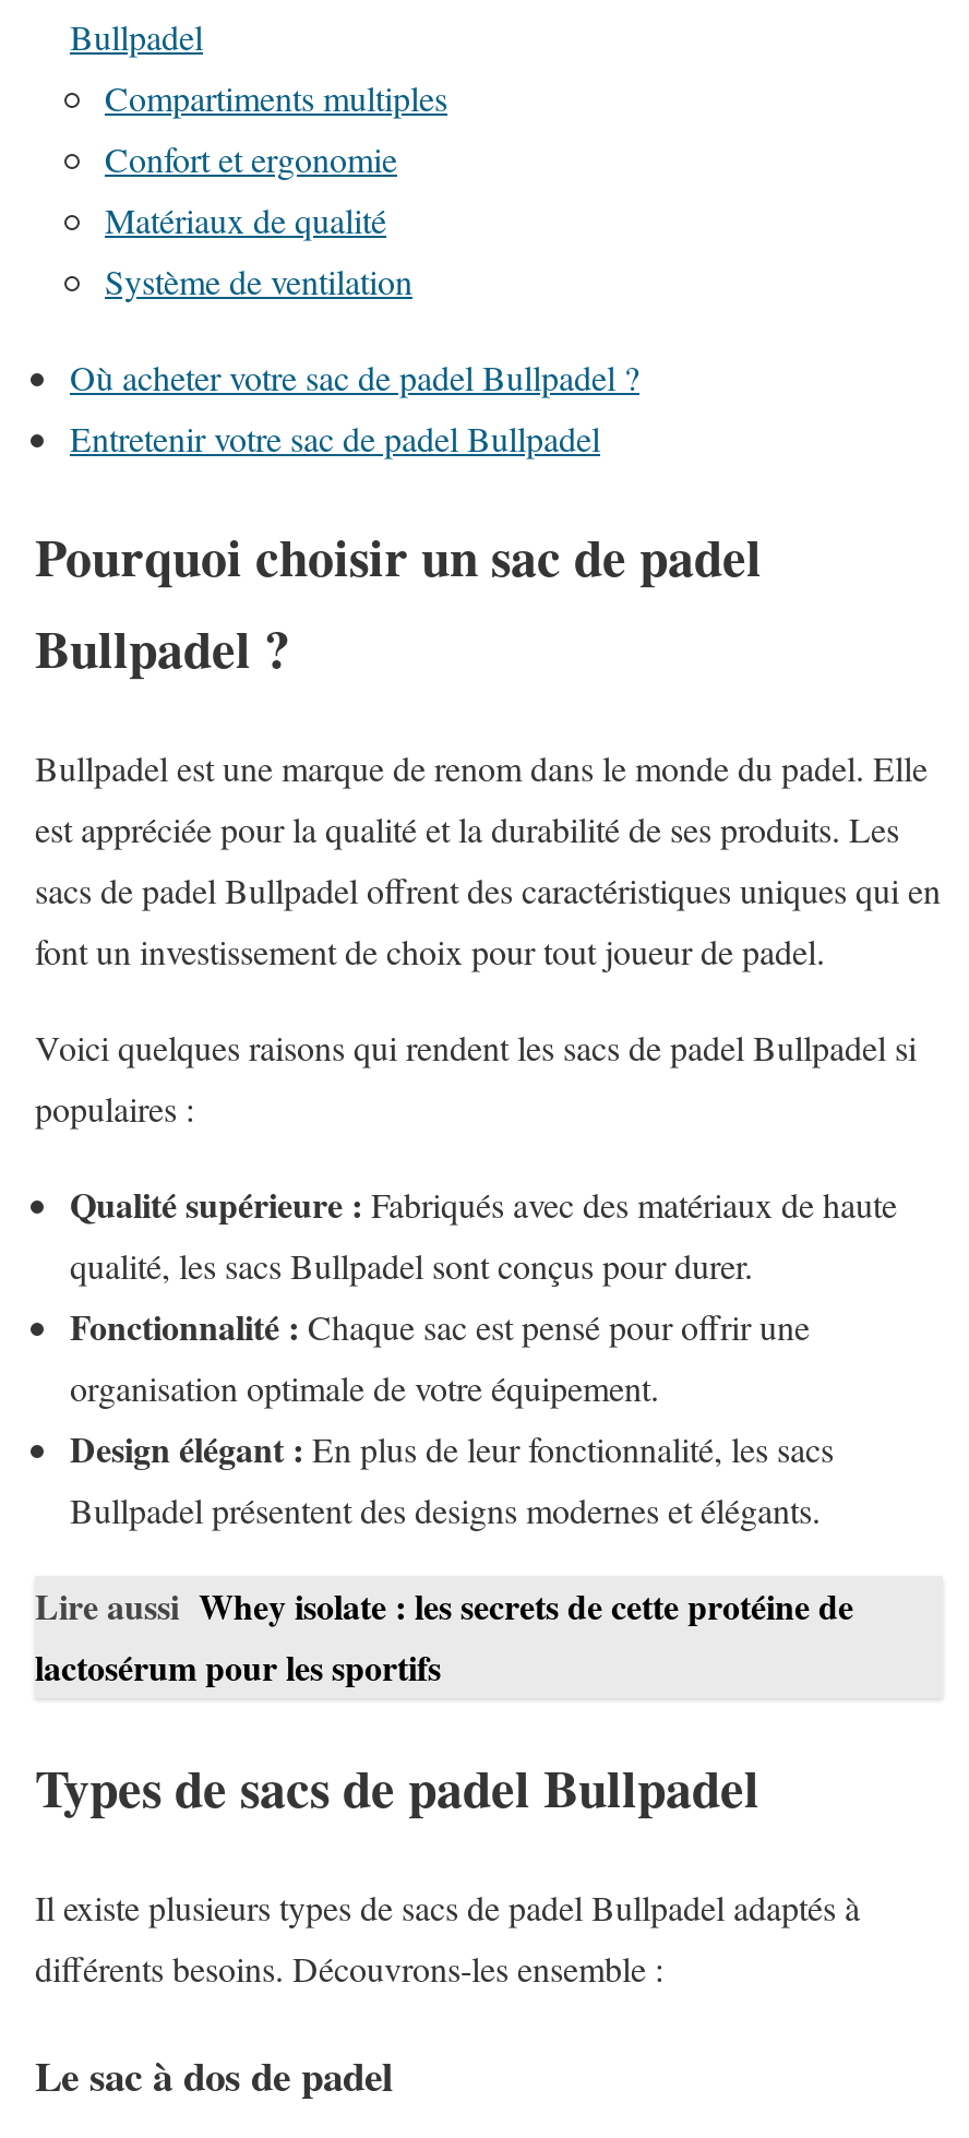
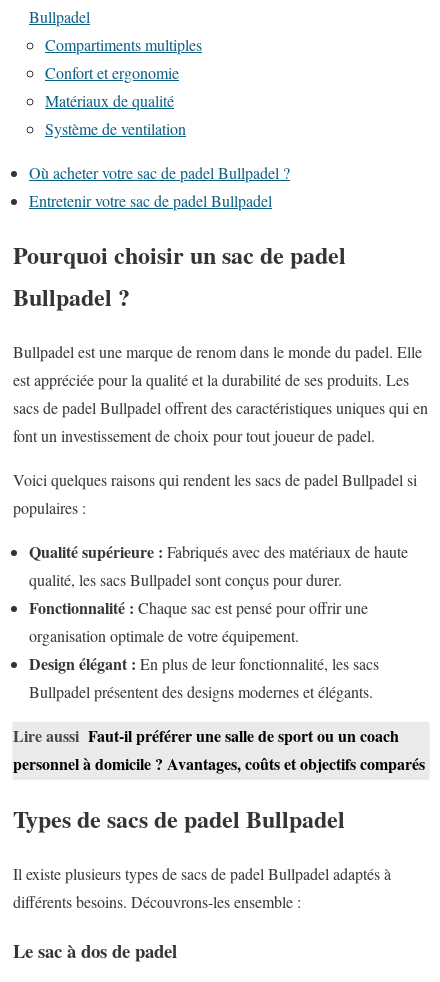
- Lire aussi Whey isolate : les secrets de cette protéine de
- lactosérum pour les sportifs
+ Lire aussi Faut-il préférer une salle de sport ou un coach
+ personnel à domicile ? Avantages, coûts et objectifs comparés
